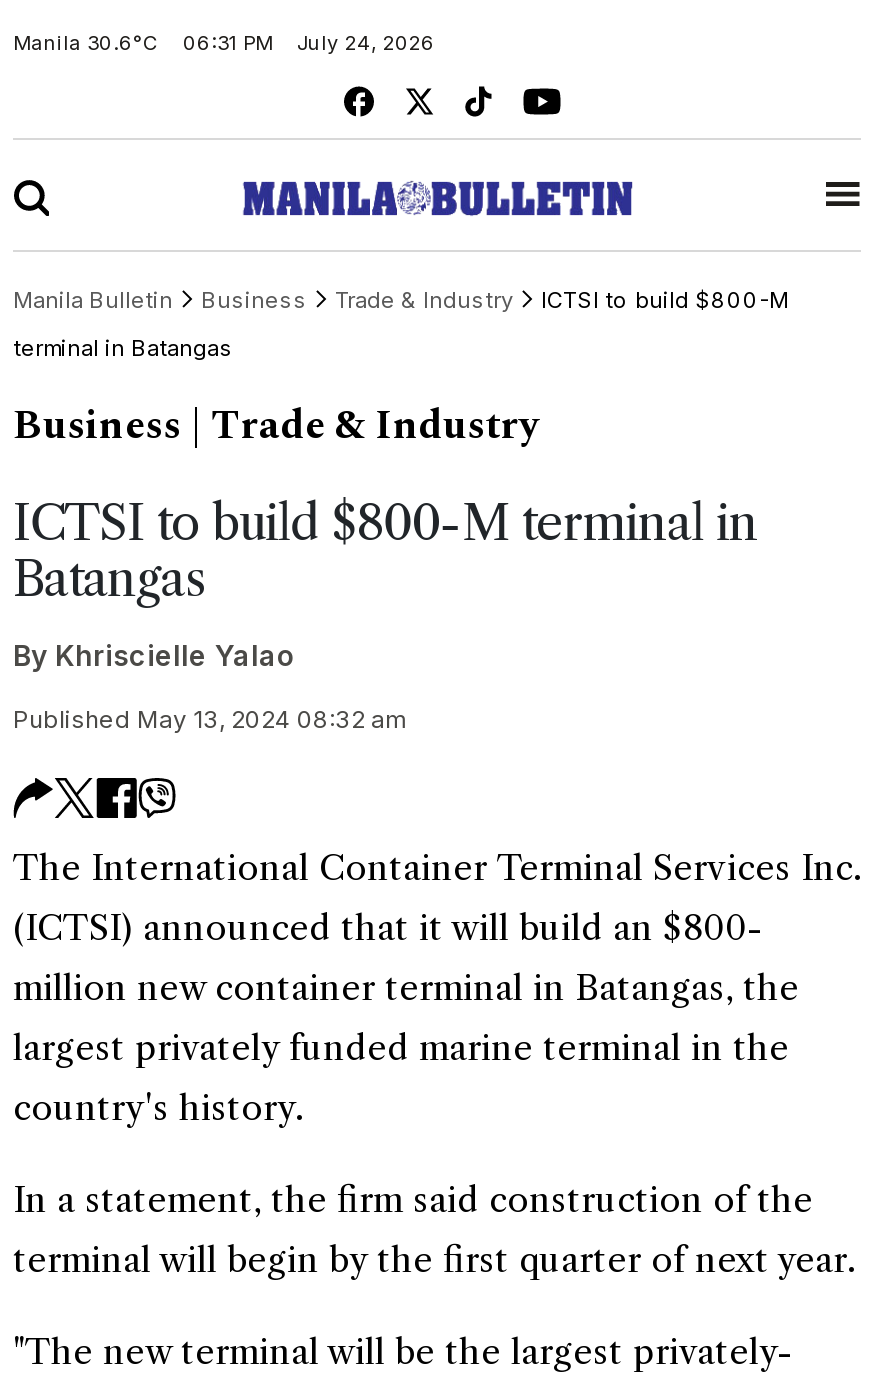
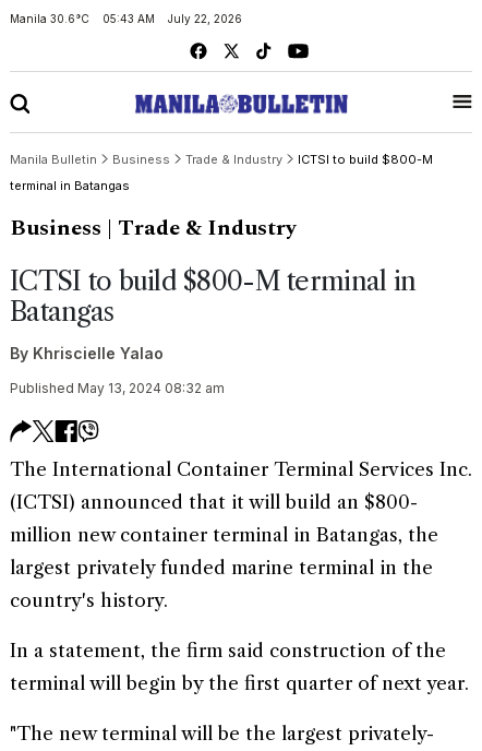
- 06:31 PM
- July 24, 2026
+ 05:43 AM
+ July 22, 2026
